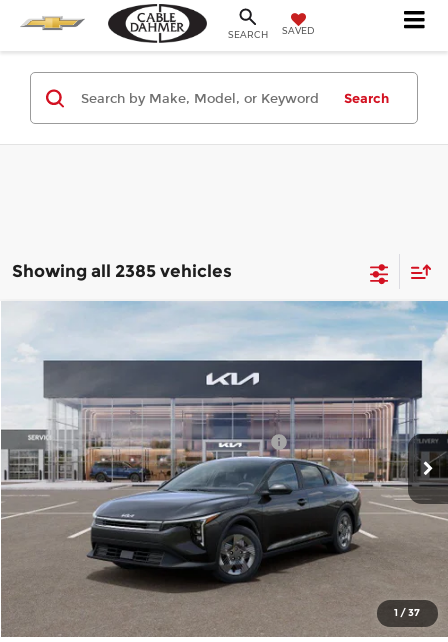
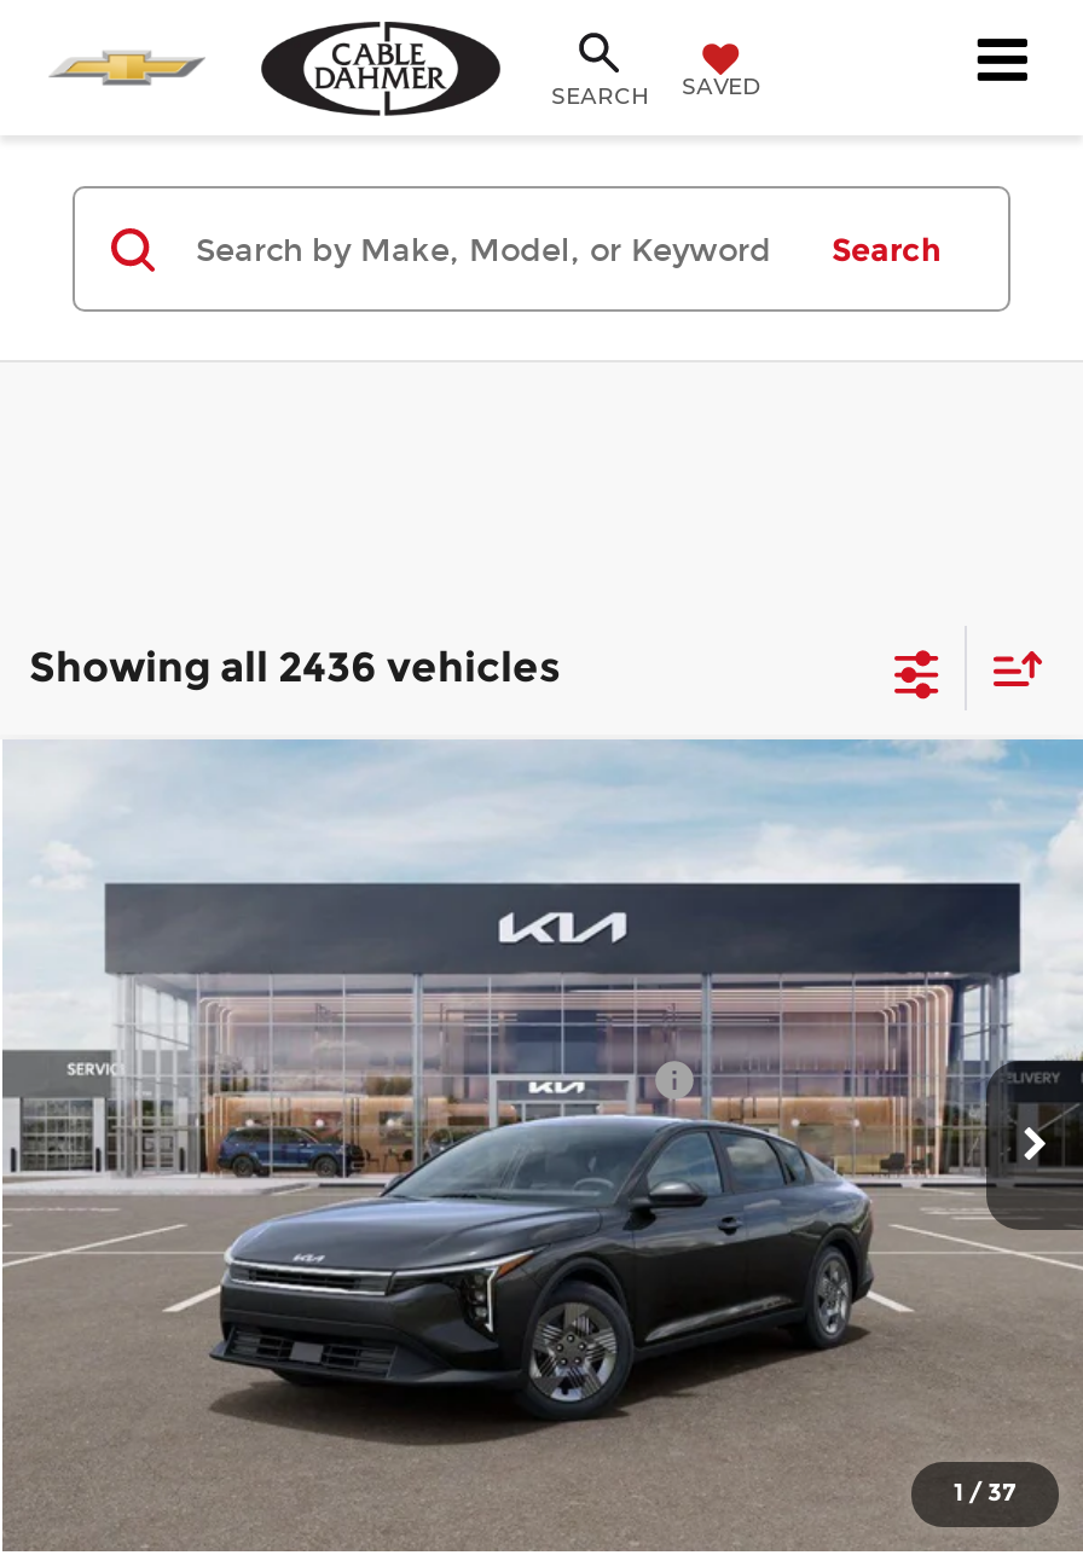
- Showing all 2385 vehicles
+ Showing all 2436 vehicles
